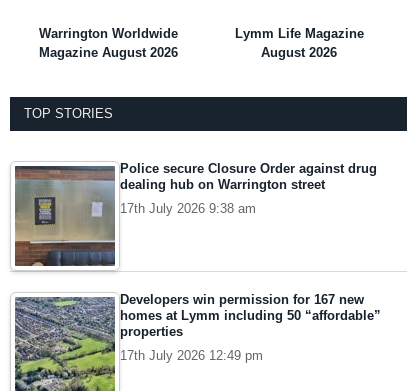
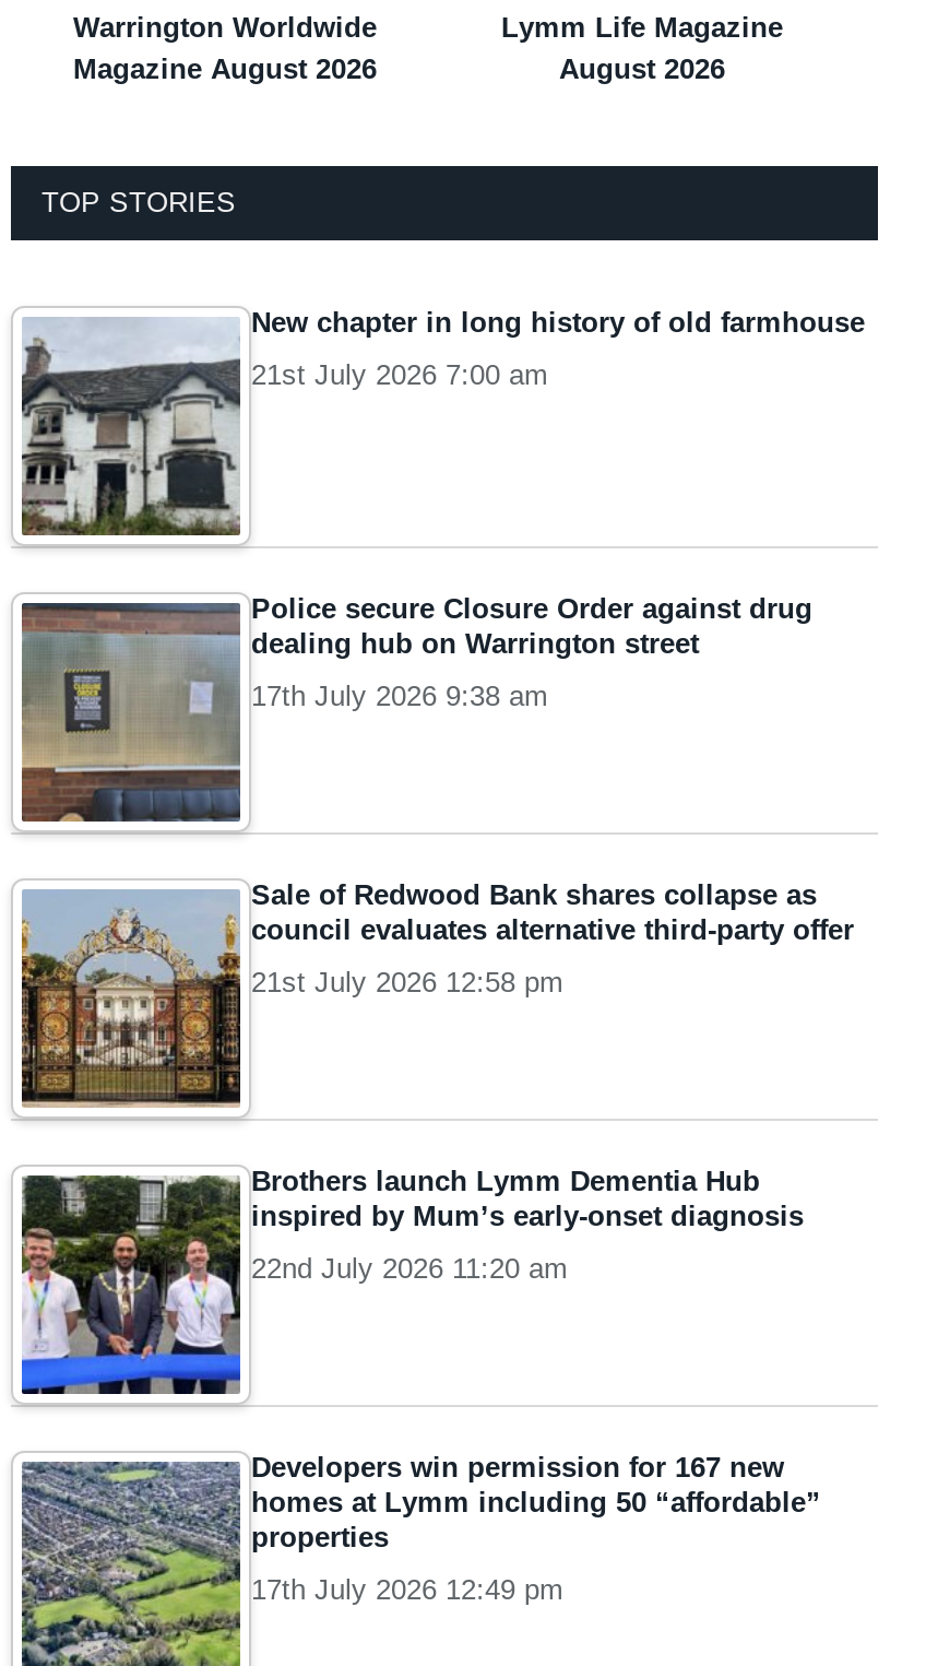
+ [image]
+ New chapter in long history of old farmhouse
+ 21st July 2026 7:00 am

+ [image]
+ Sale of Redwood Bank shares collapse as
+ council evaluates alternative third-party offer
+ 21st July 2026 12:58 pm

+ [image]
+ Brothers launch Lymm Dementia Hub
+ inspired by Mum’s early-onset diagnosis
+ 22nd July 2026 11:20 am
